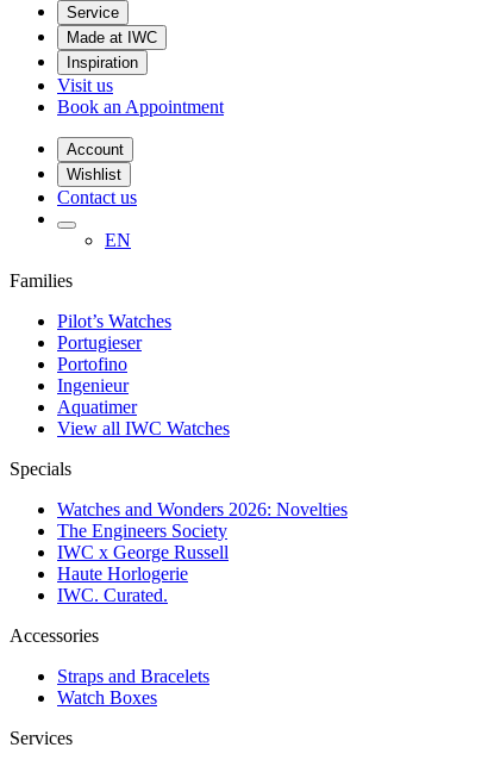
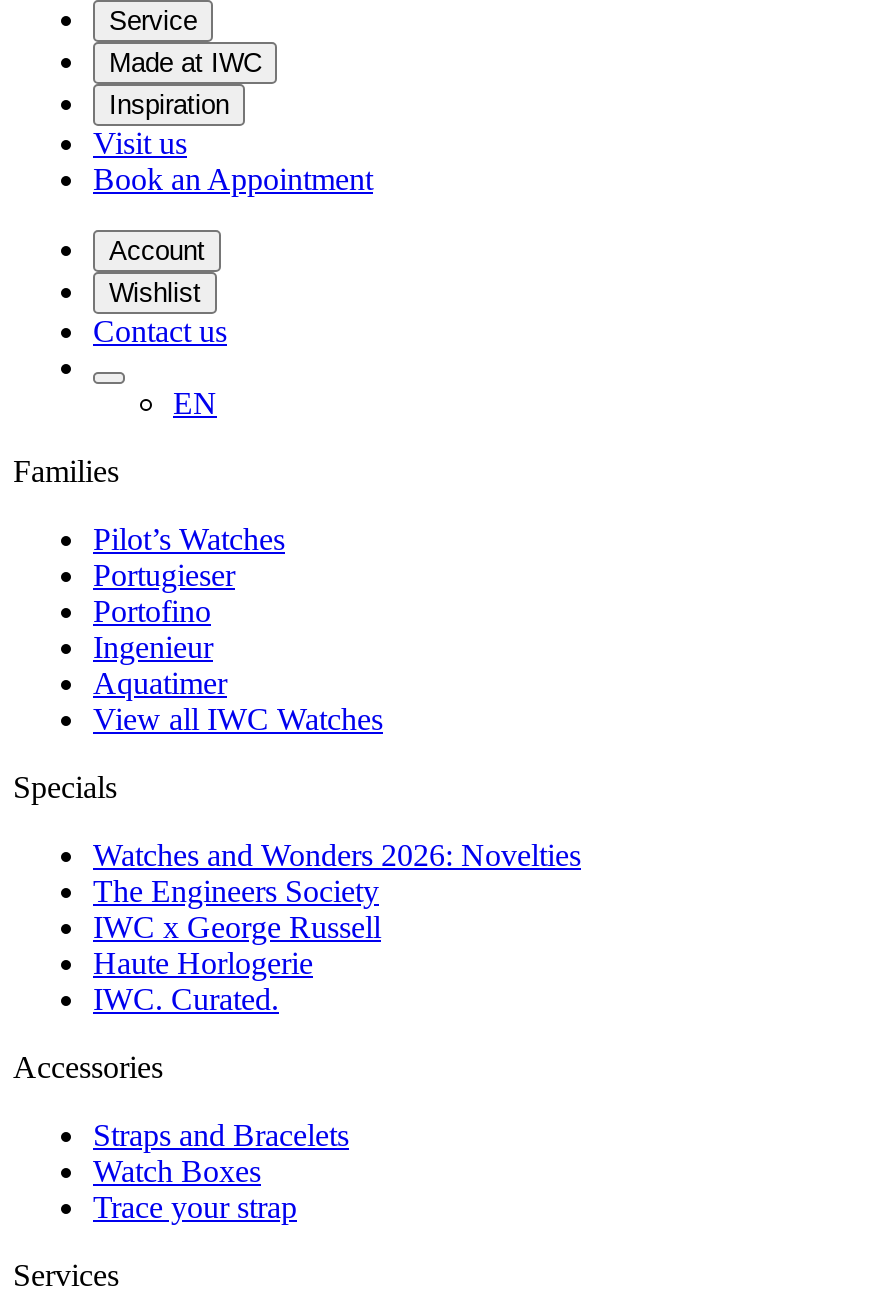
+ Trace your strap
